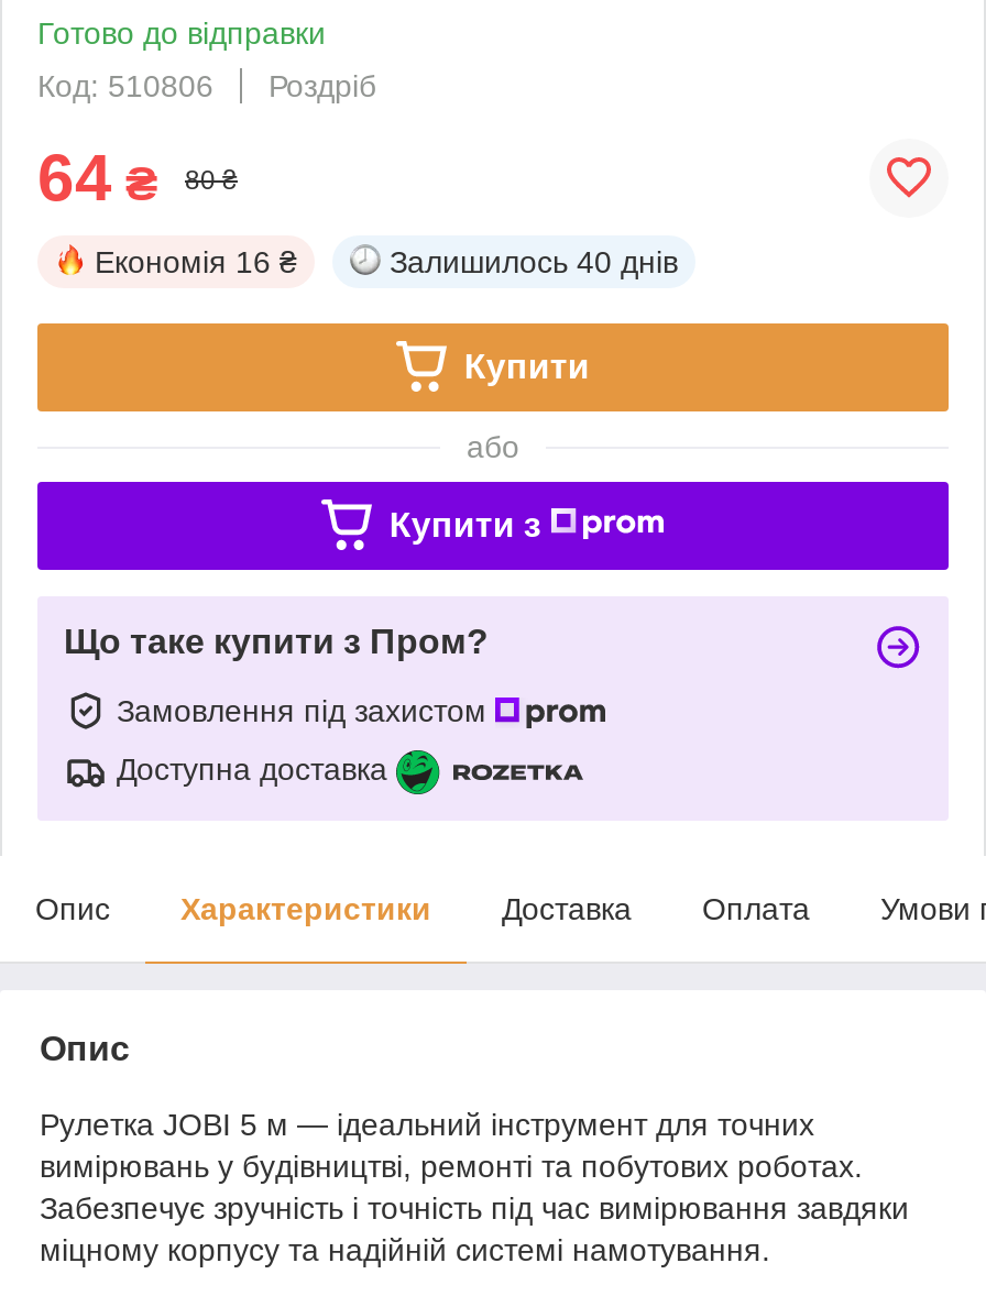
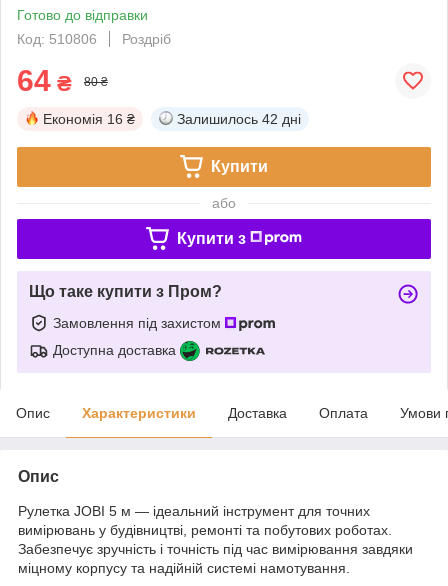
- Залишилось 40 днів
+ Залишилось 42 дні
